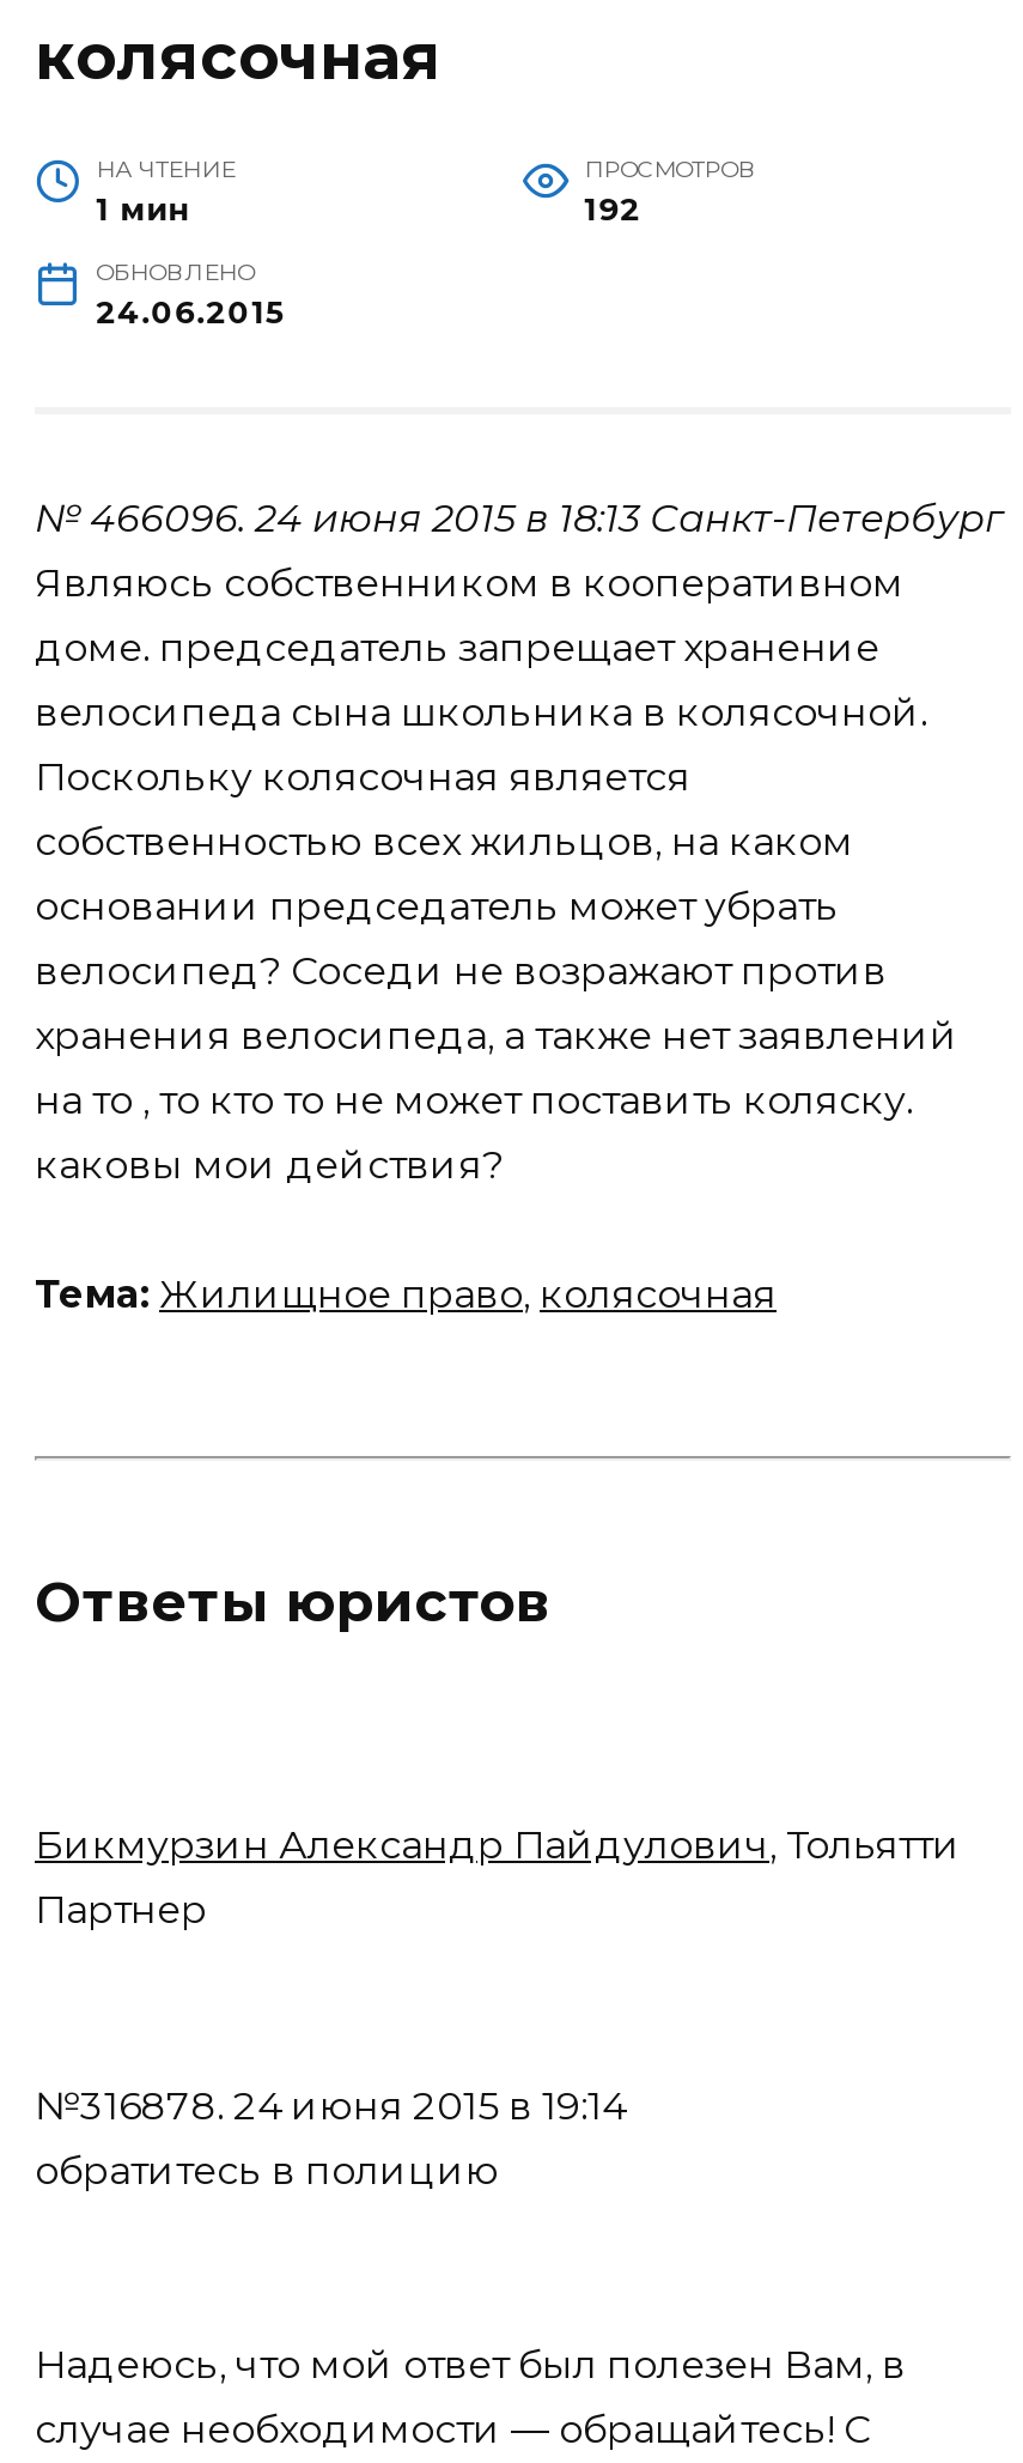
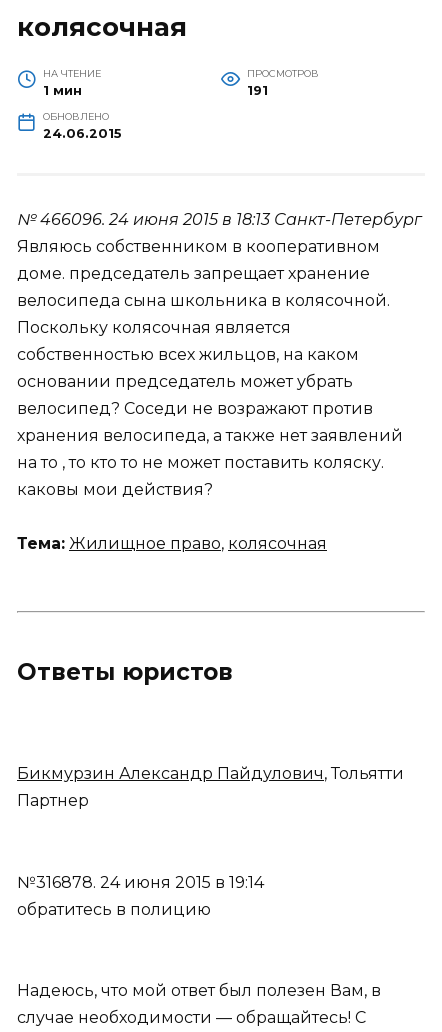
- 192
+ 191
